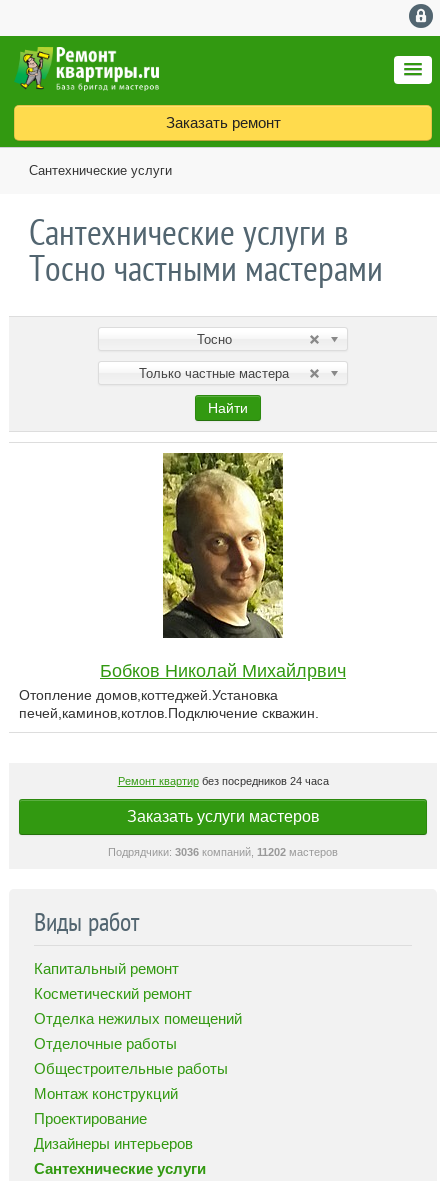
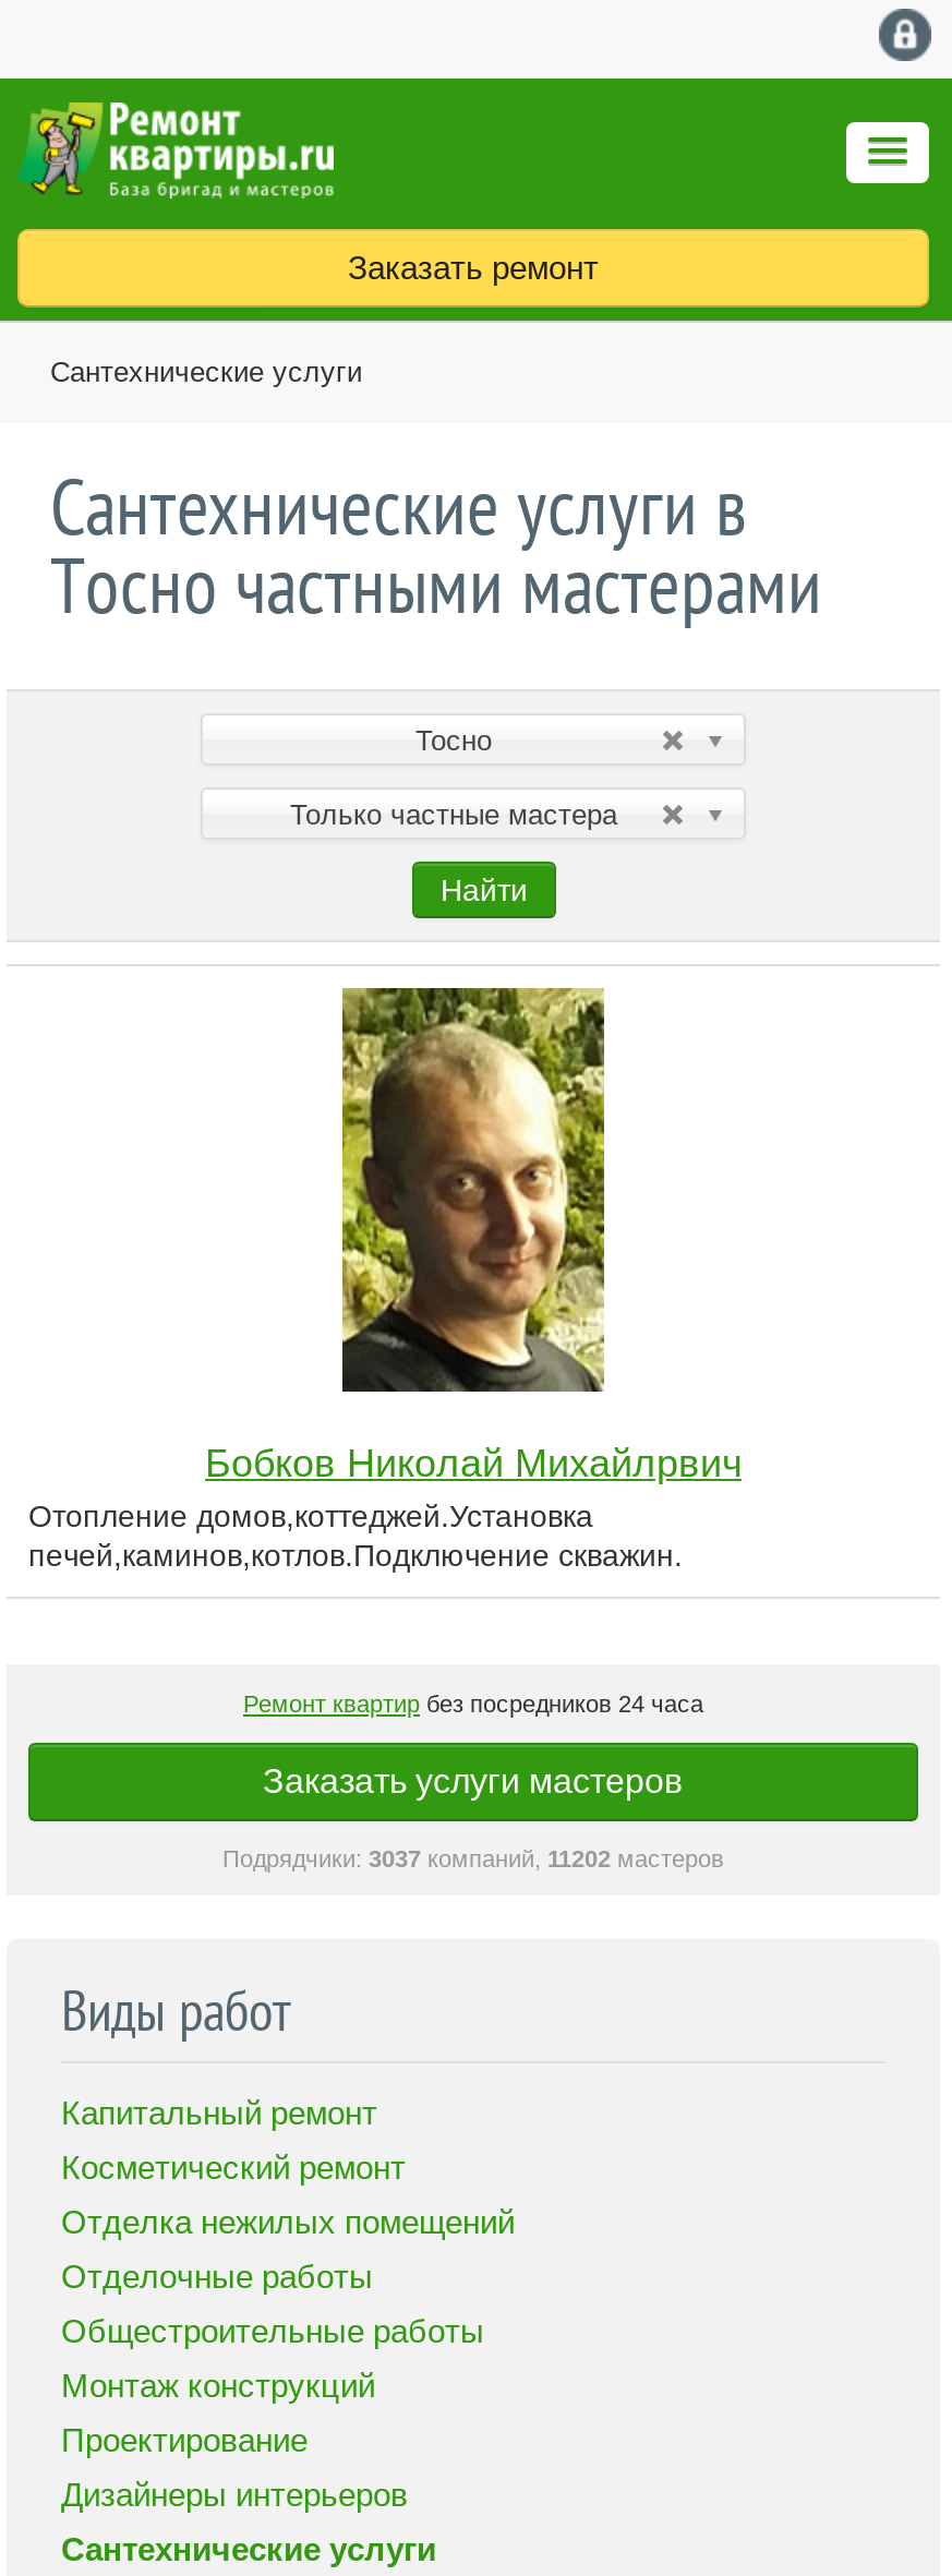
- Подрядчики: 3036 компаний, 11202 мастеров
+ Подрядчики: 3037 компаний, 11202 мастеров
